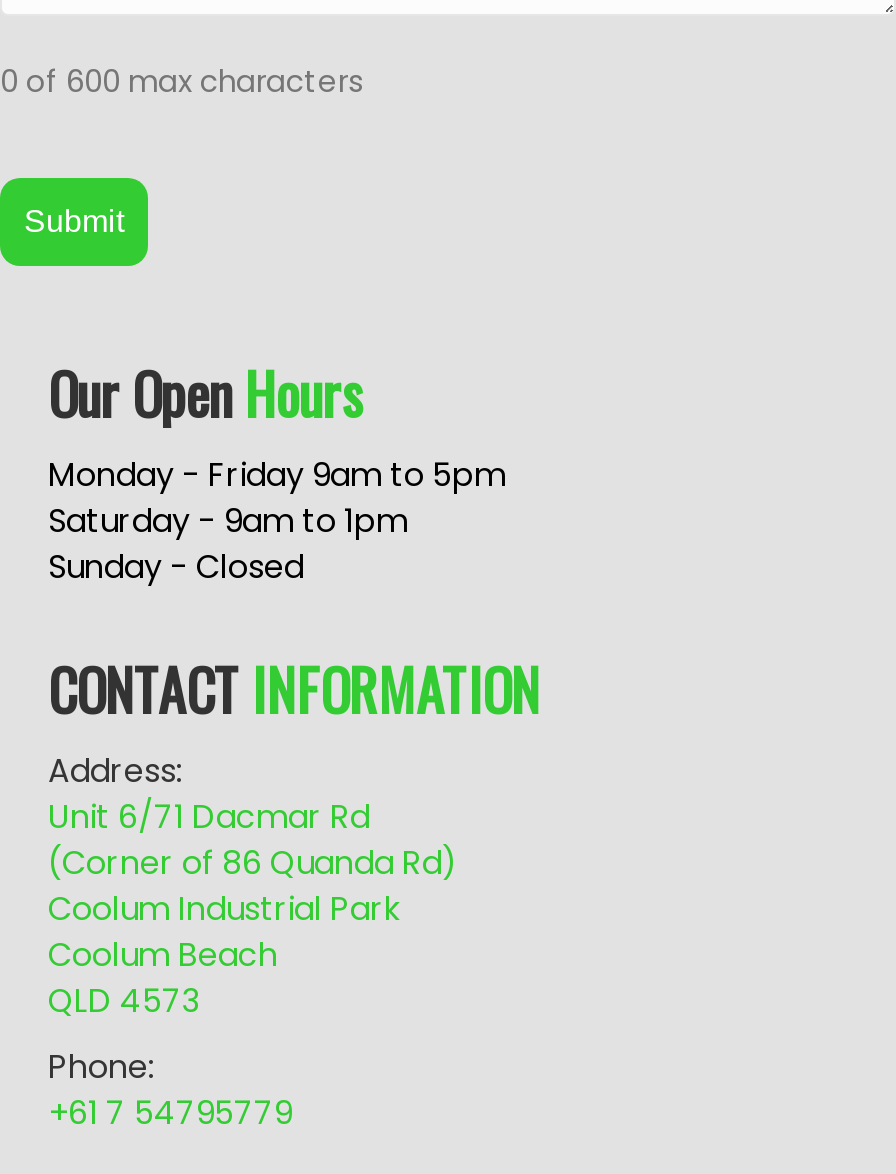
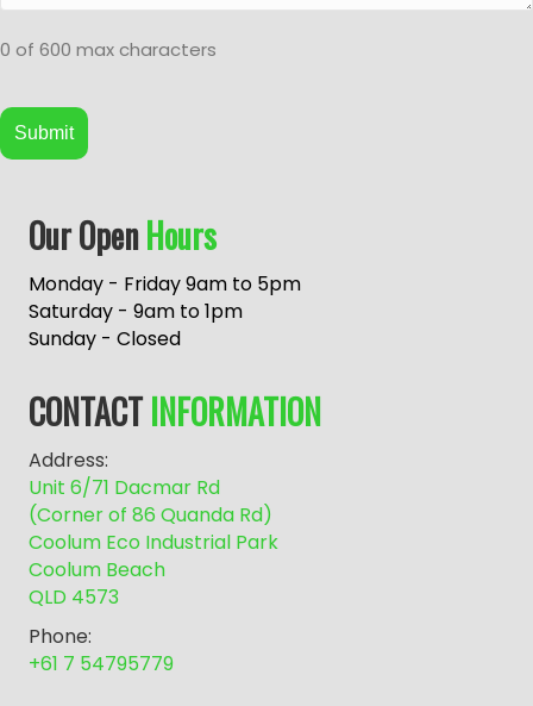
- Coolum Industrial Park
+ Coolum Eco Industrial Park
